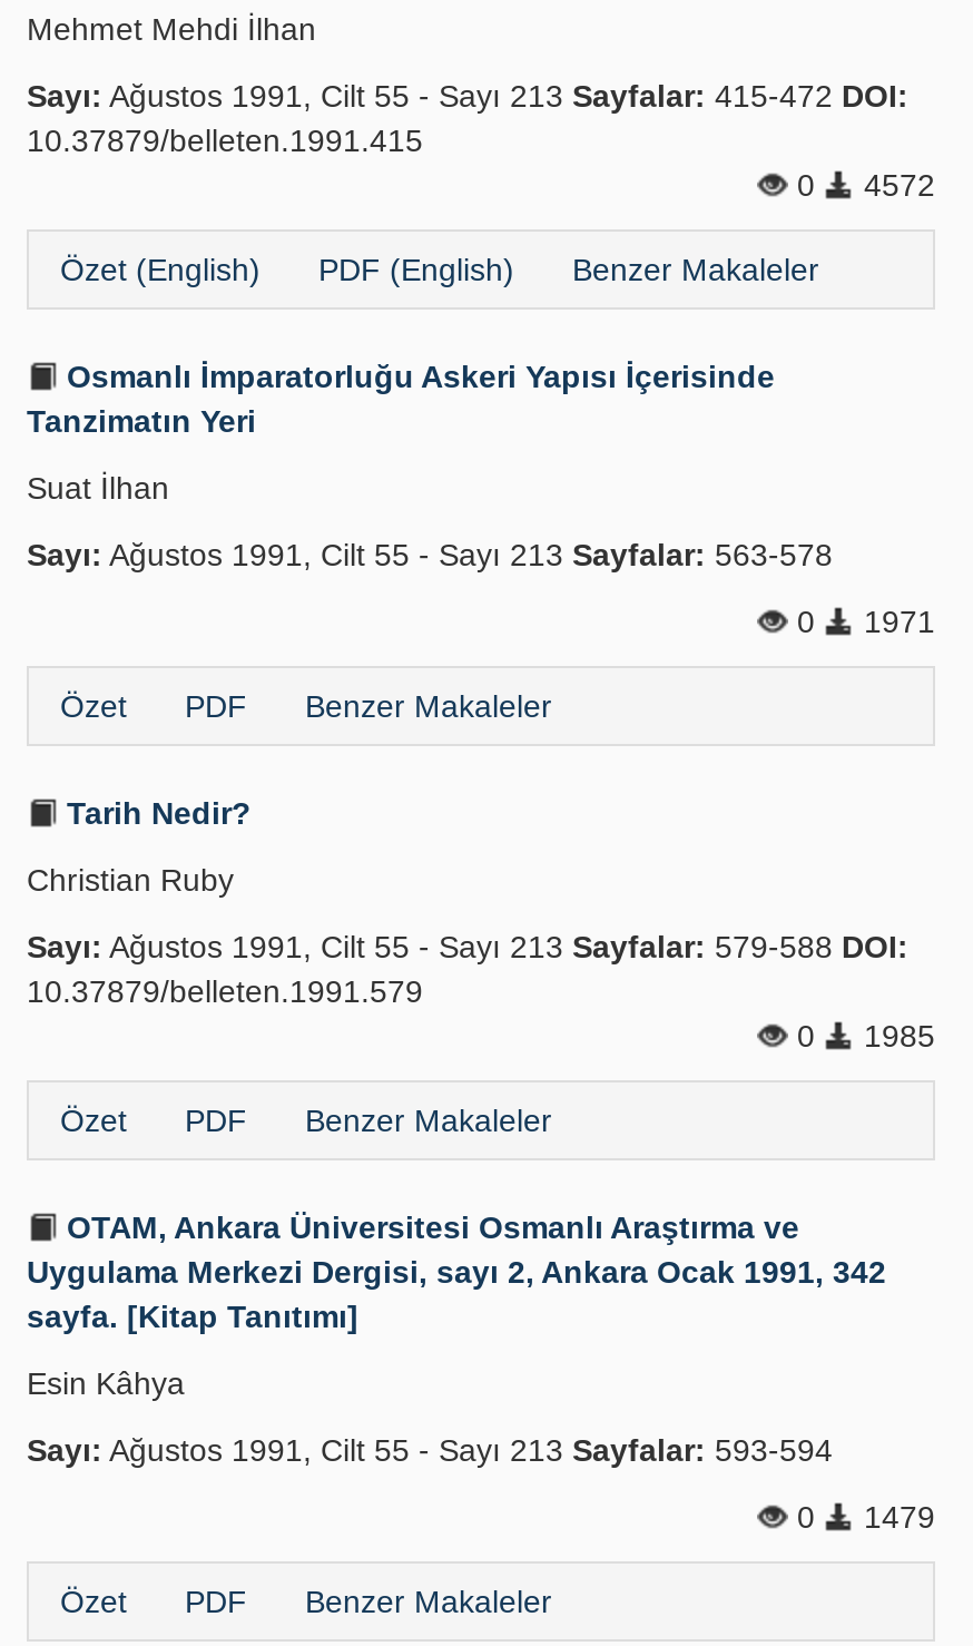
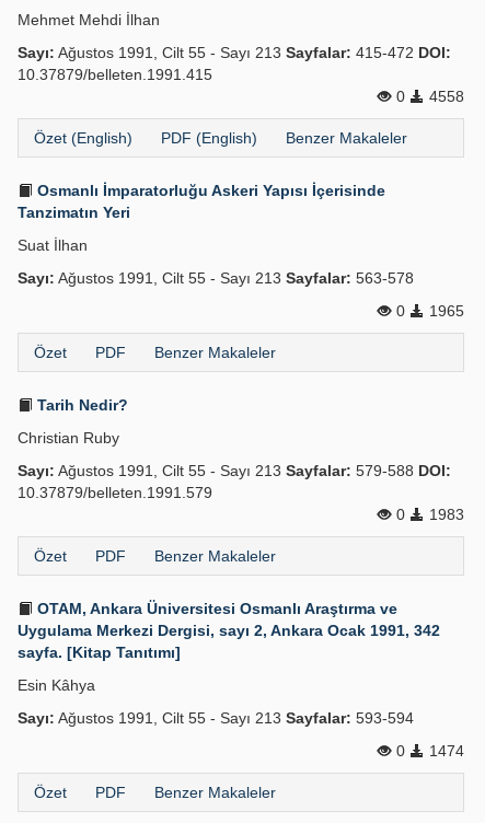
- 0 4572
+ 0 4558

- 0 1971
+ 0 1965

- 0 1985
+ 0 1983

- 0 1479
+ 0 1474
